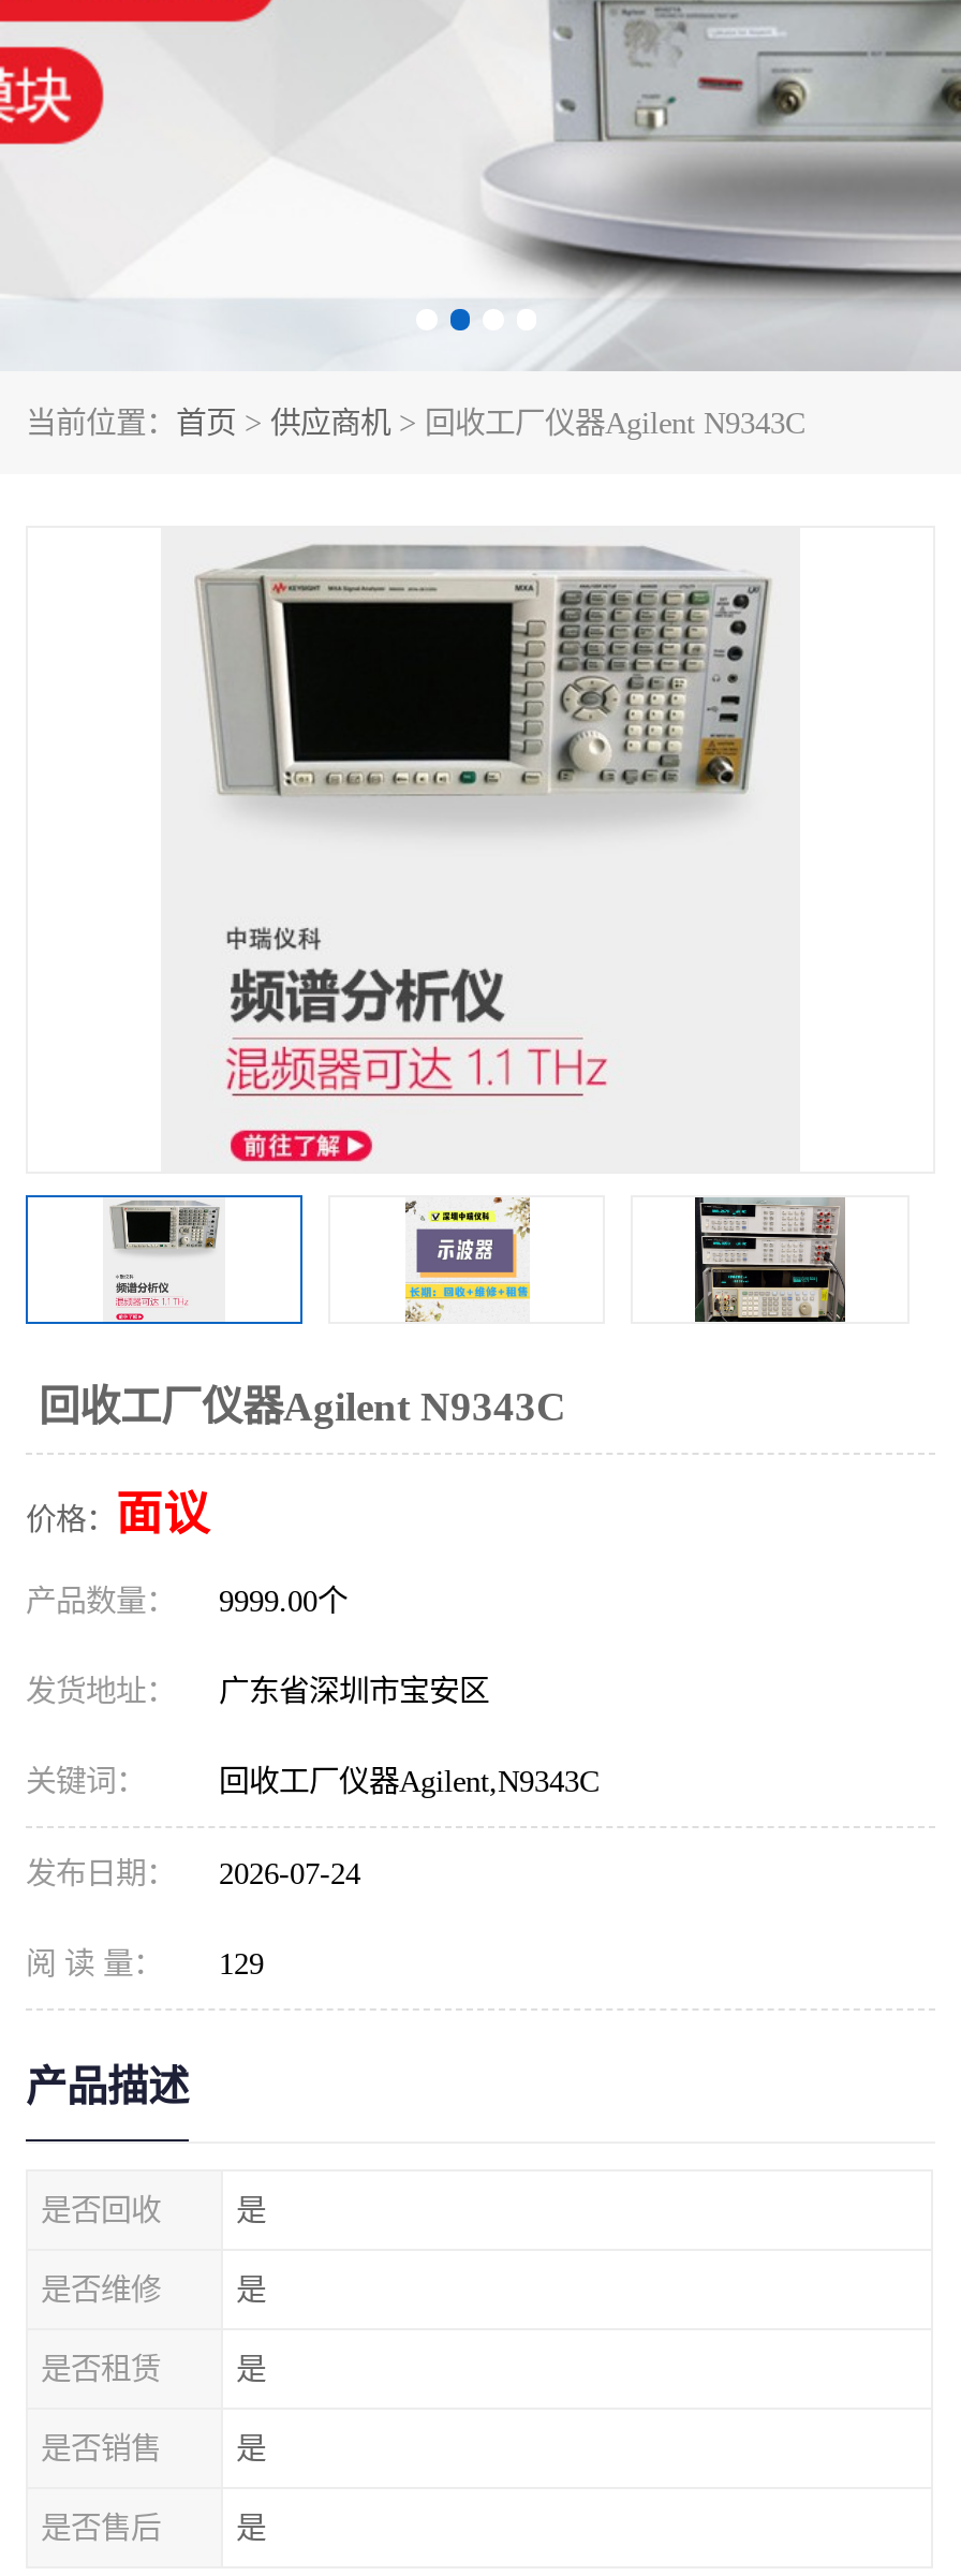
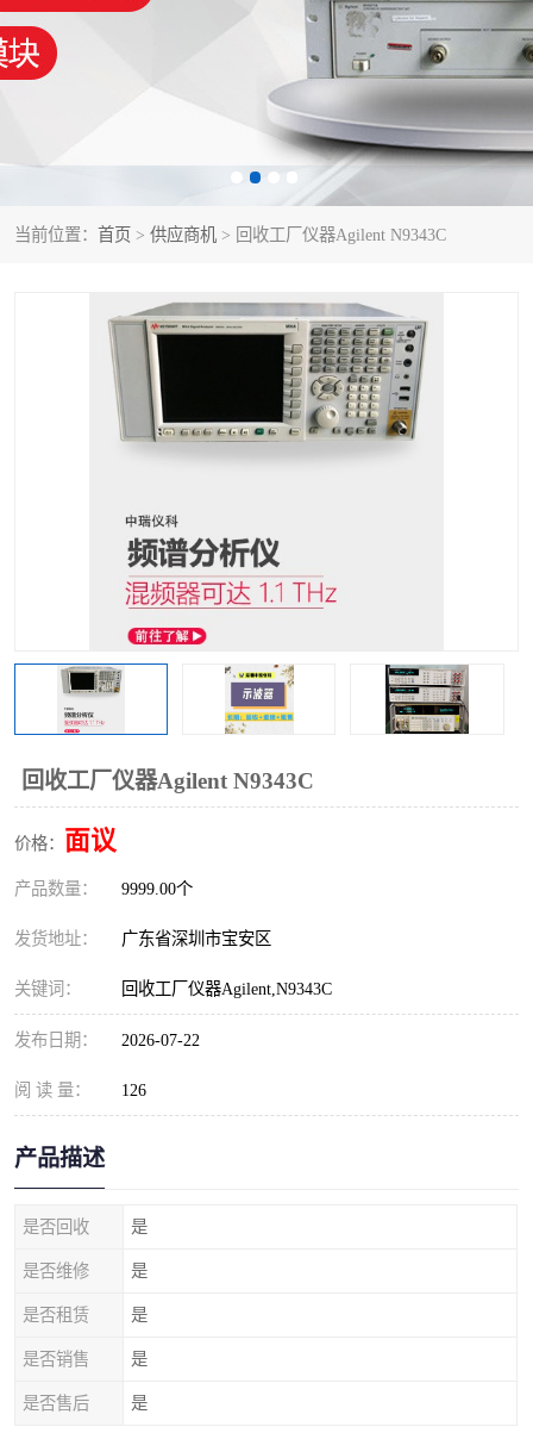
- 发布日期： 2026-07-24
+ 发布日期： 2026-07-22

- 阅 读 量： 129
+ 阅 读 量： 126
